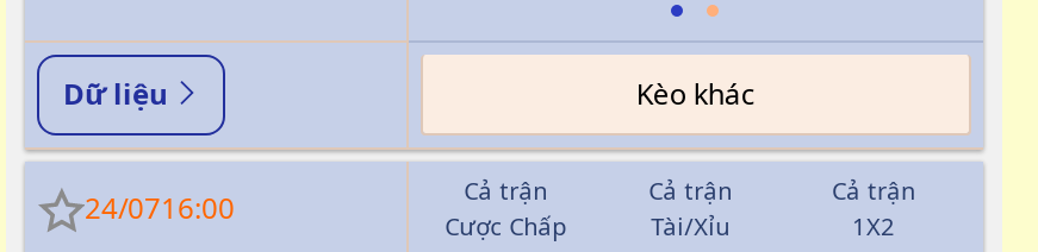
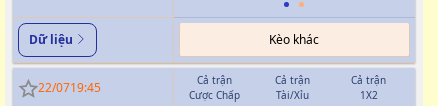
- 24/0716:00
+ 22/0719:45
